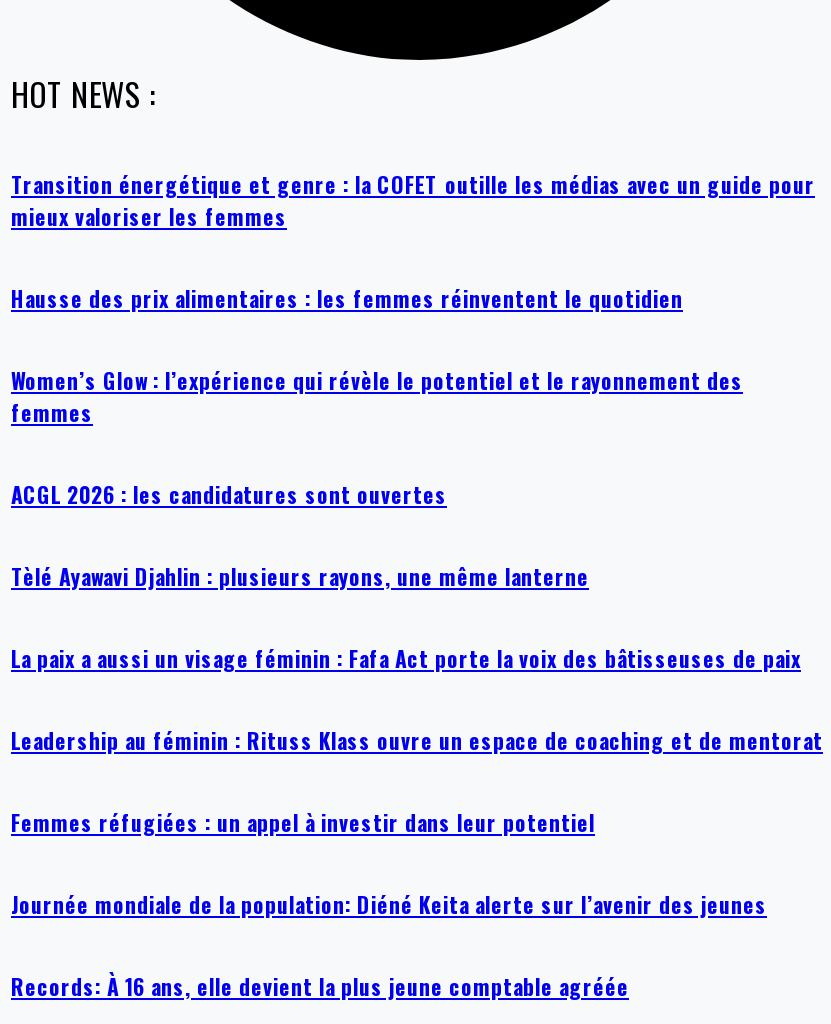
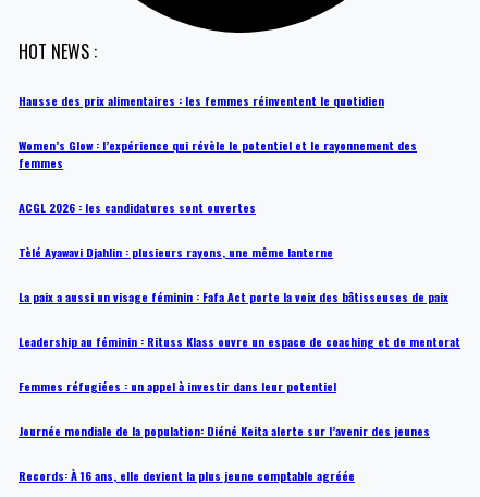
- Transition énergétique et genre : la COFET outille les médias avec un guide pour
- mieux valoriser les femmes
